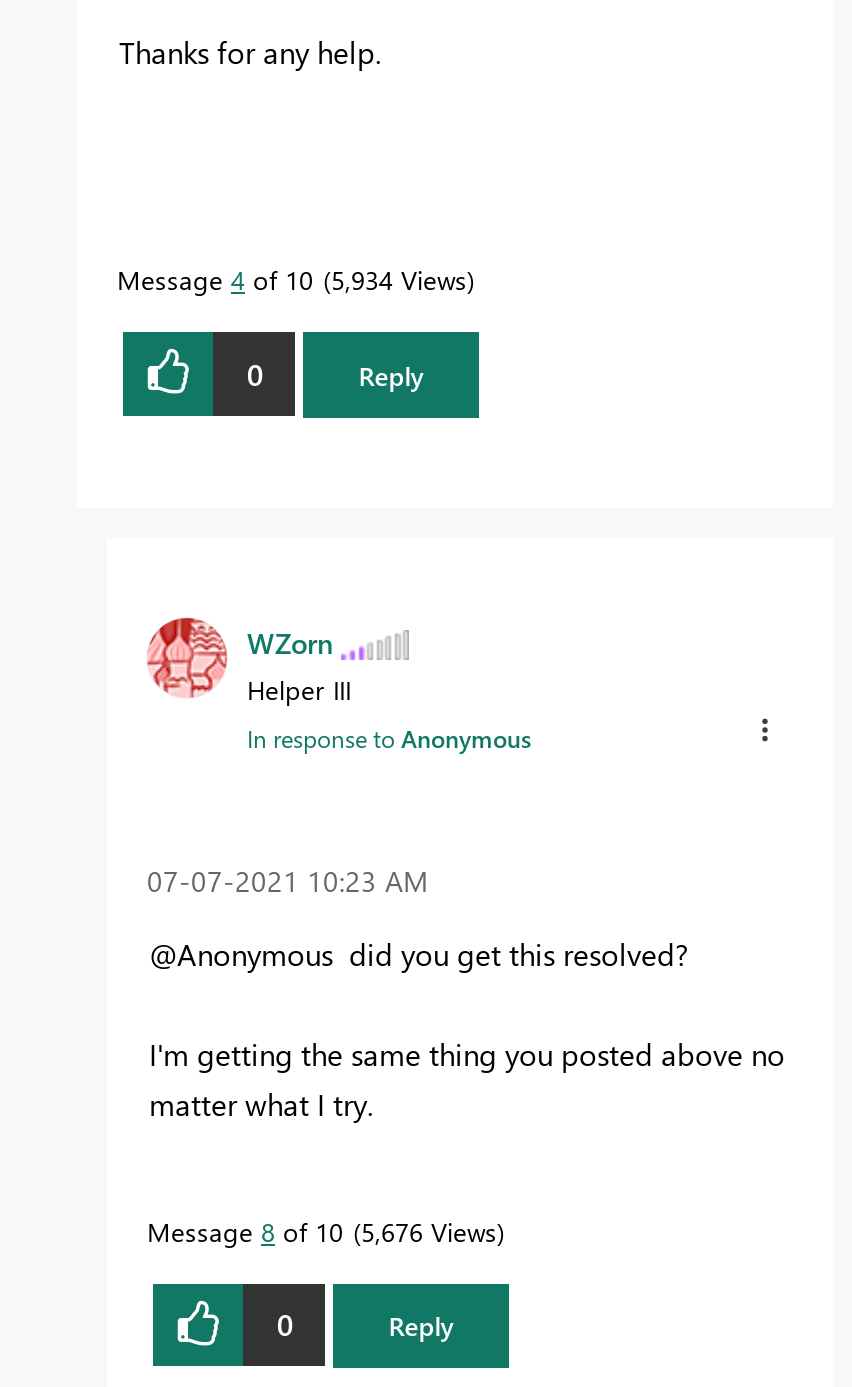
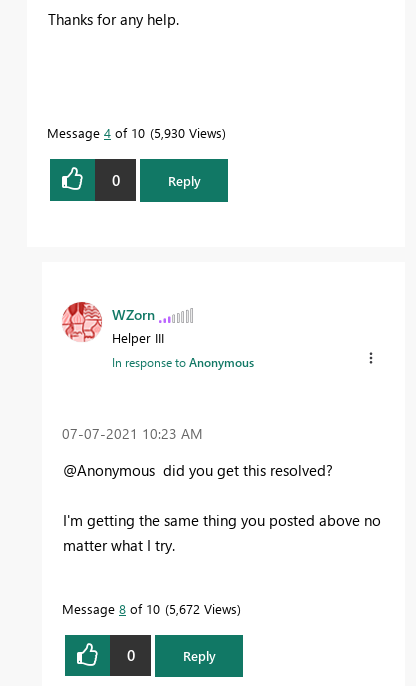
- Message 4 of 10 5,934 Views
+ Message 4 of 10 5,930 Views

- Message 8 of 10 5,676 Views
+ Message 8 of 10 5,672 Views
